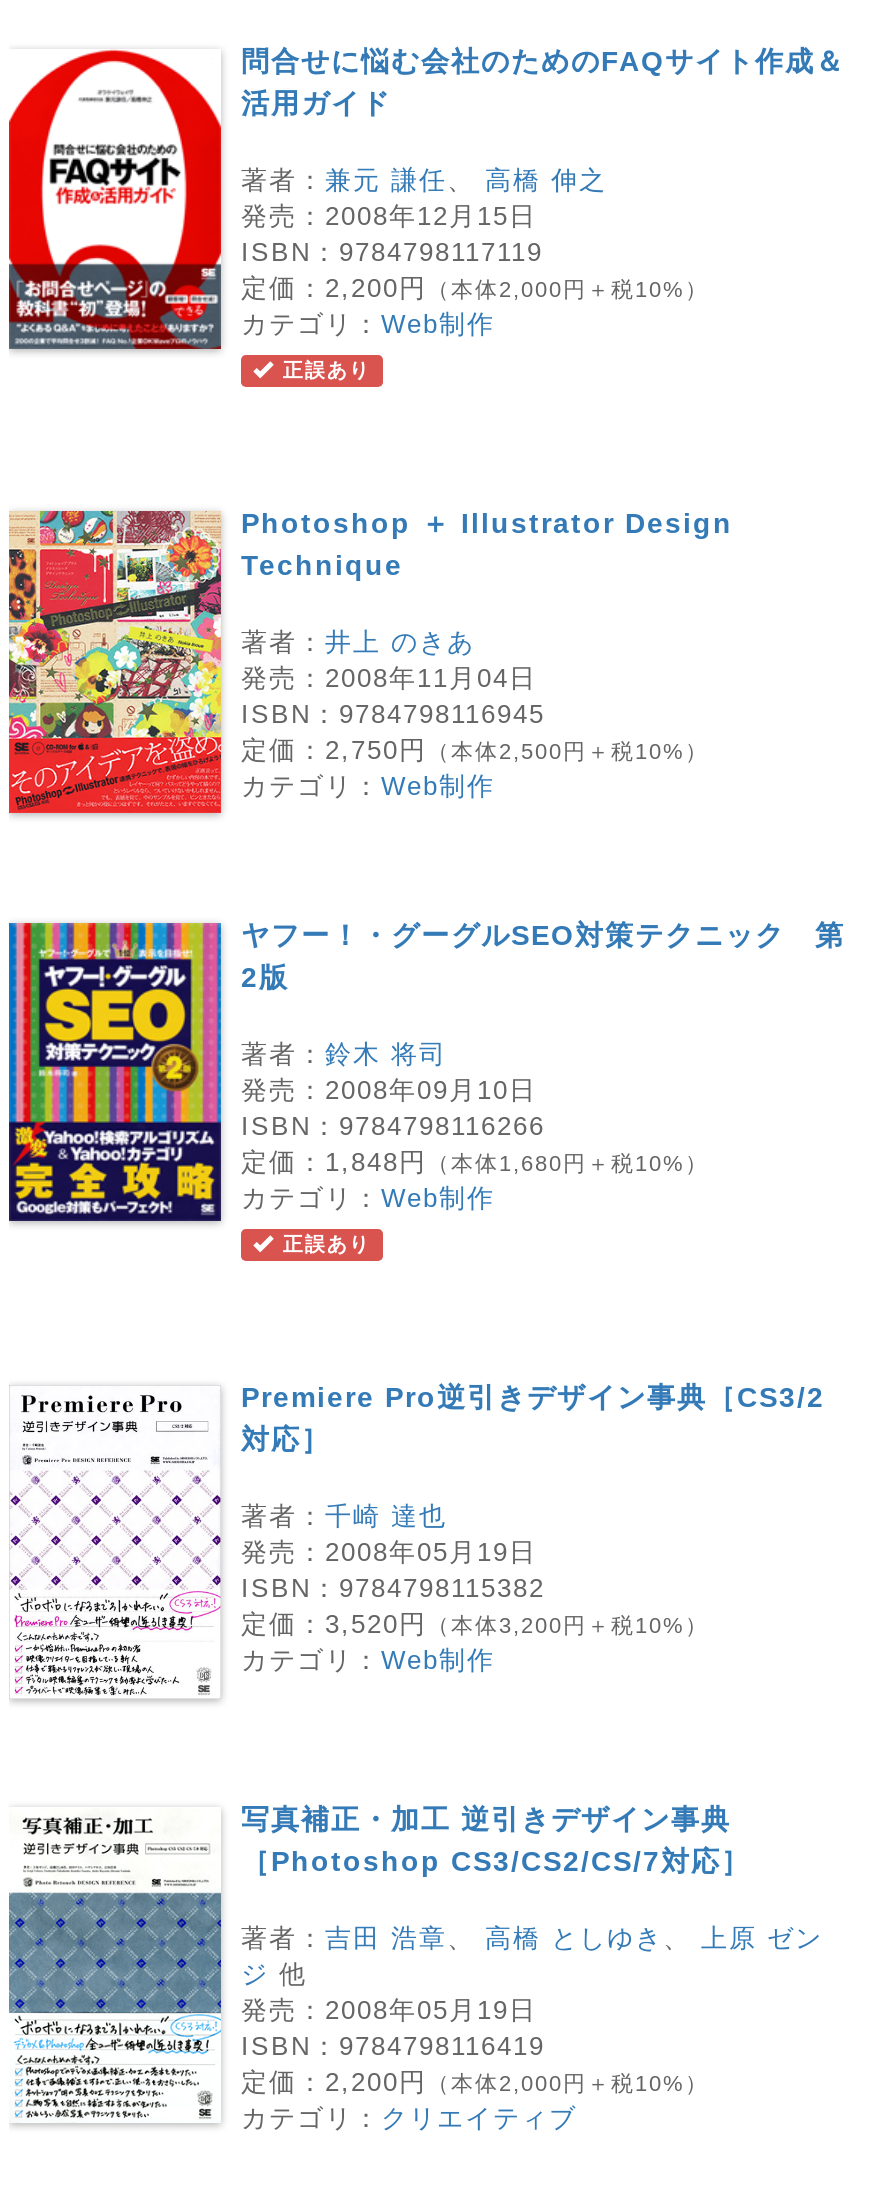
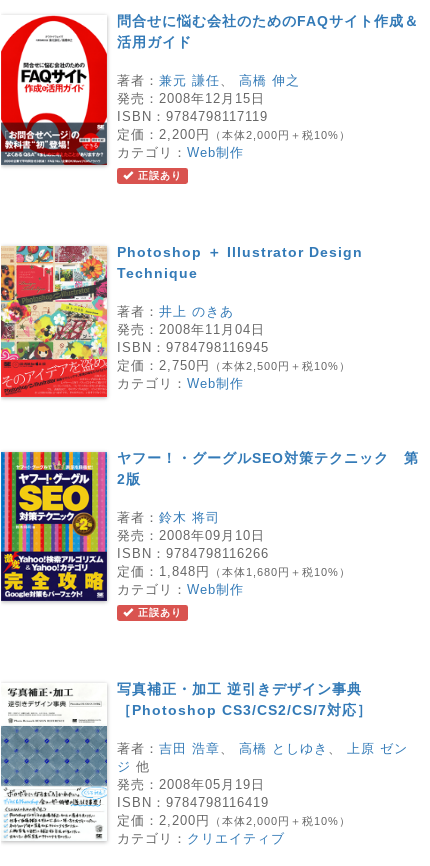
- [image]
- Premiere Pro逆引きデザイン事典［CS3/2
- 対応］
- 著者：千崎 達也
- 発売：2008年05月19日
- ISBN：9784798115382
- 定価：3,520円（本体3,200円＋税10%）
- カテゴリ：Web制作
